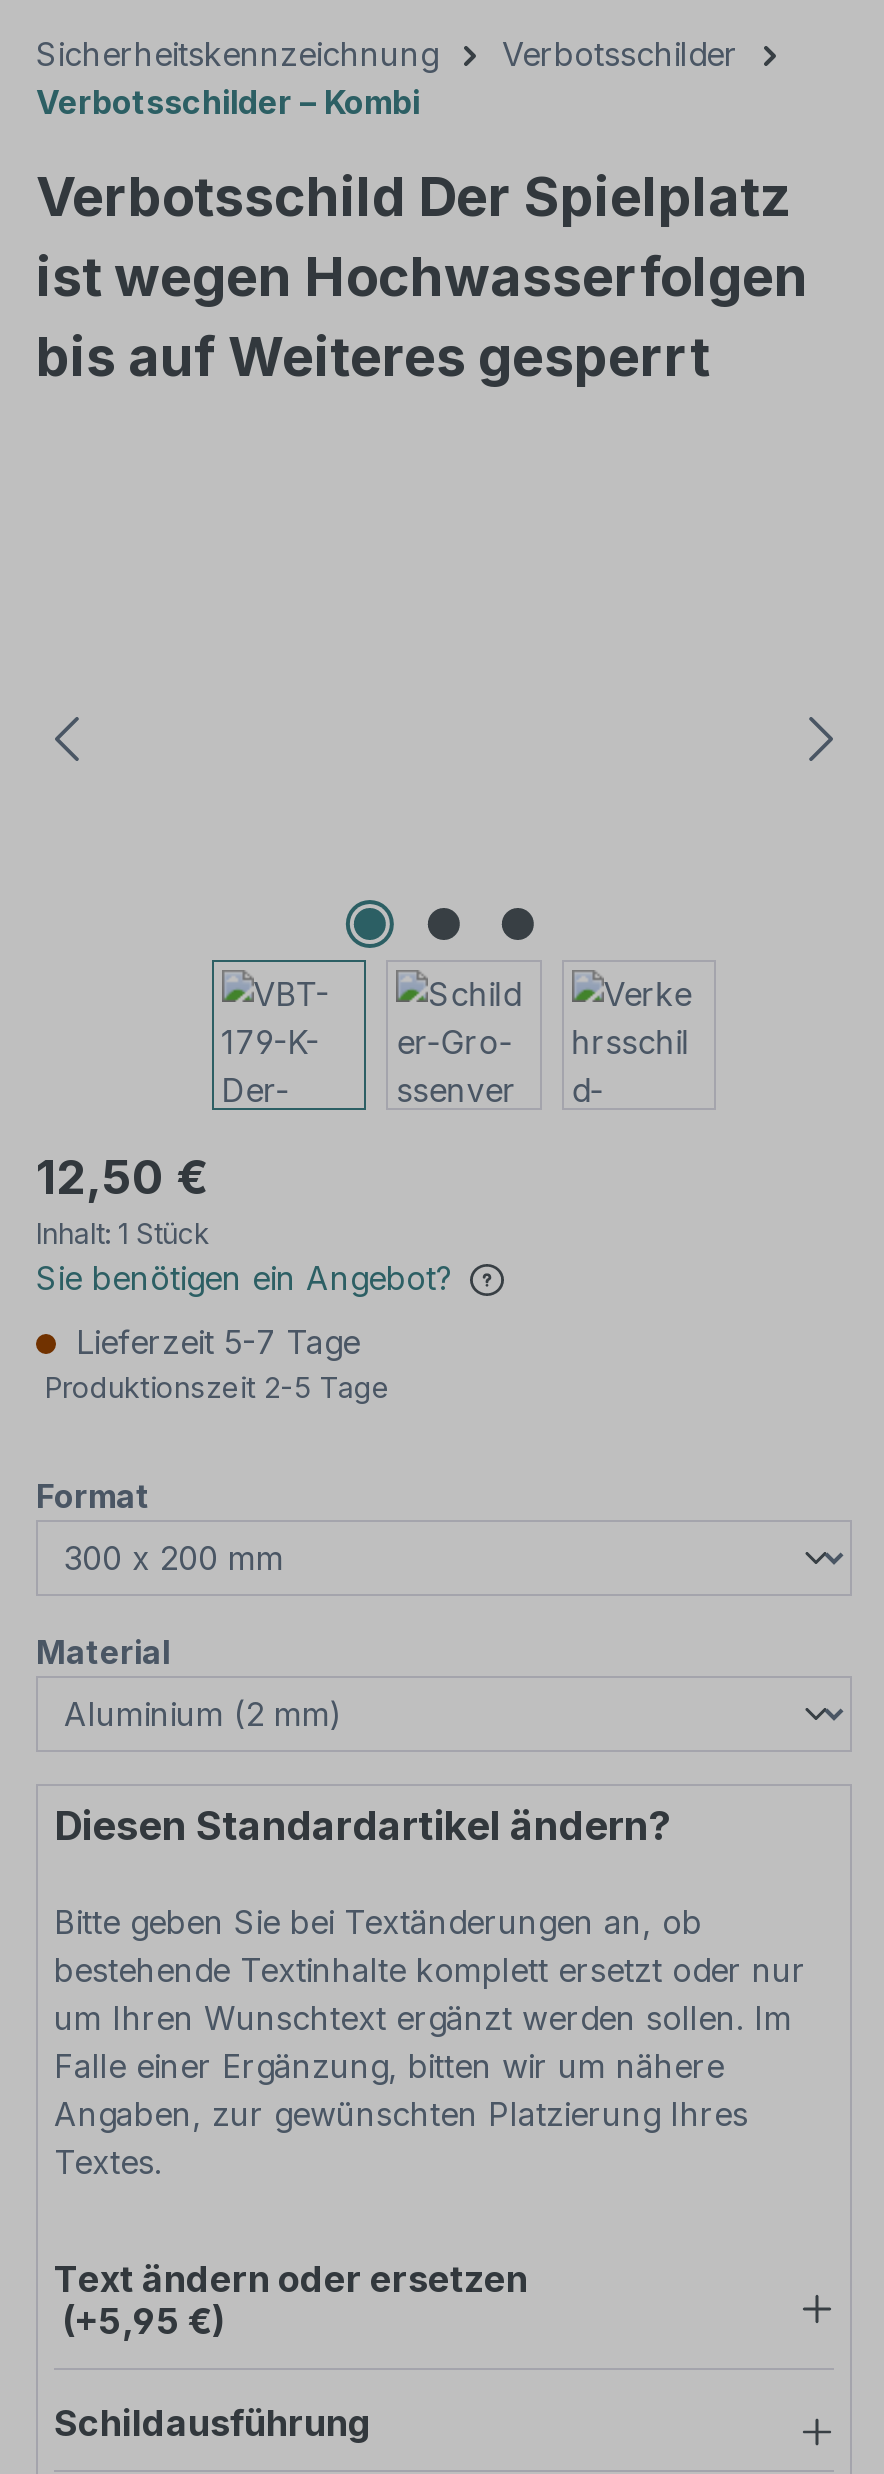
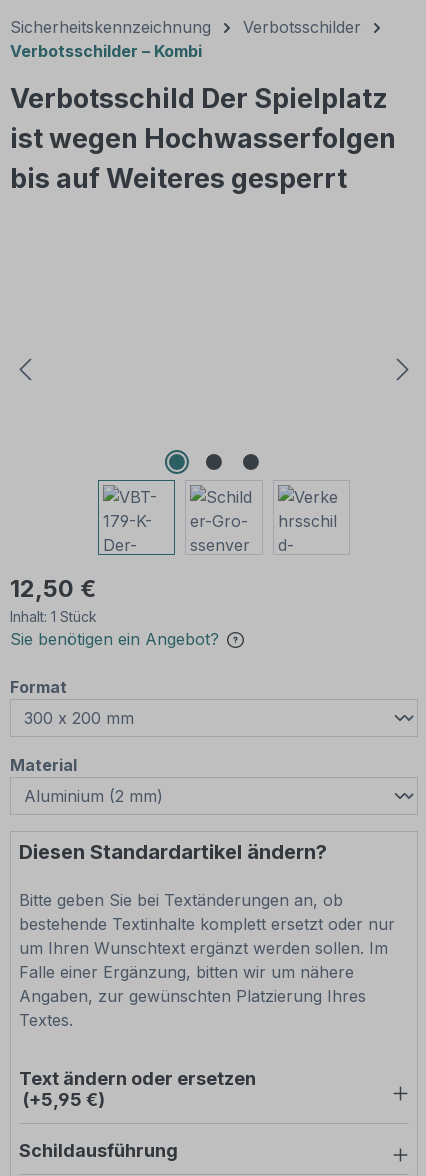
- Lieferzeit 5-7 Tage
- Produktionszeit 2-5 Tage
